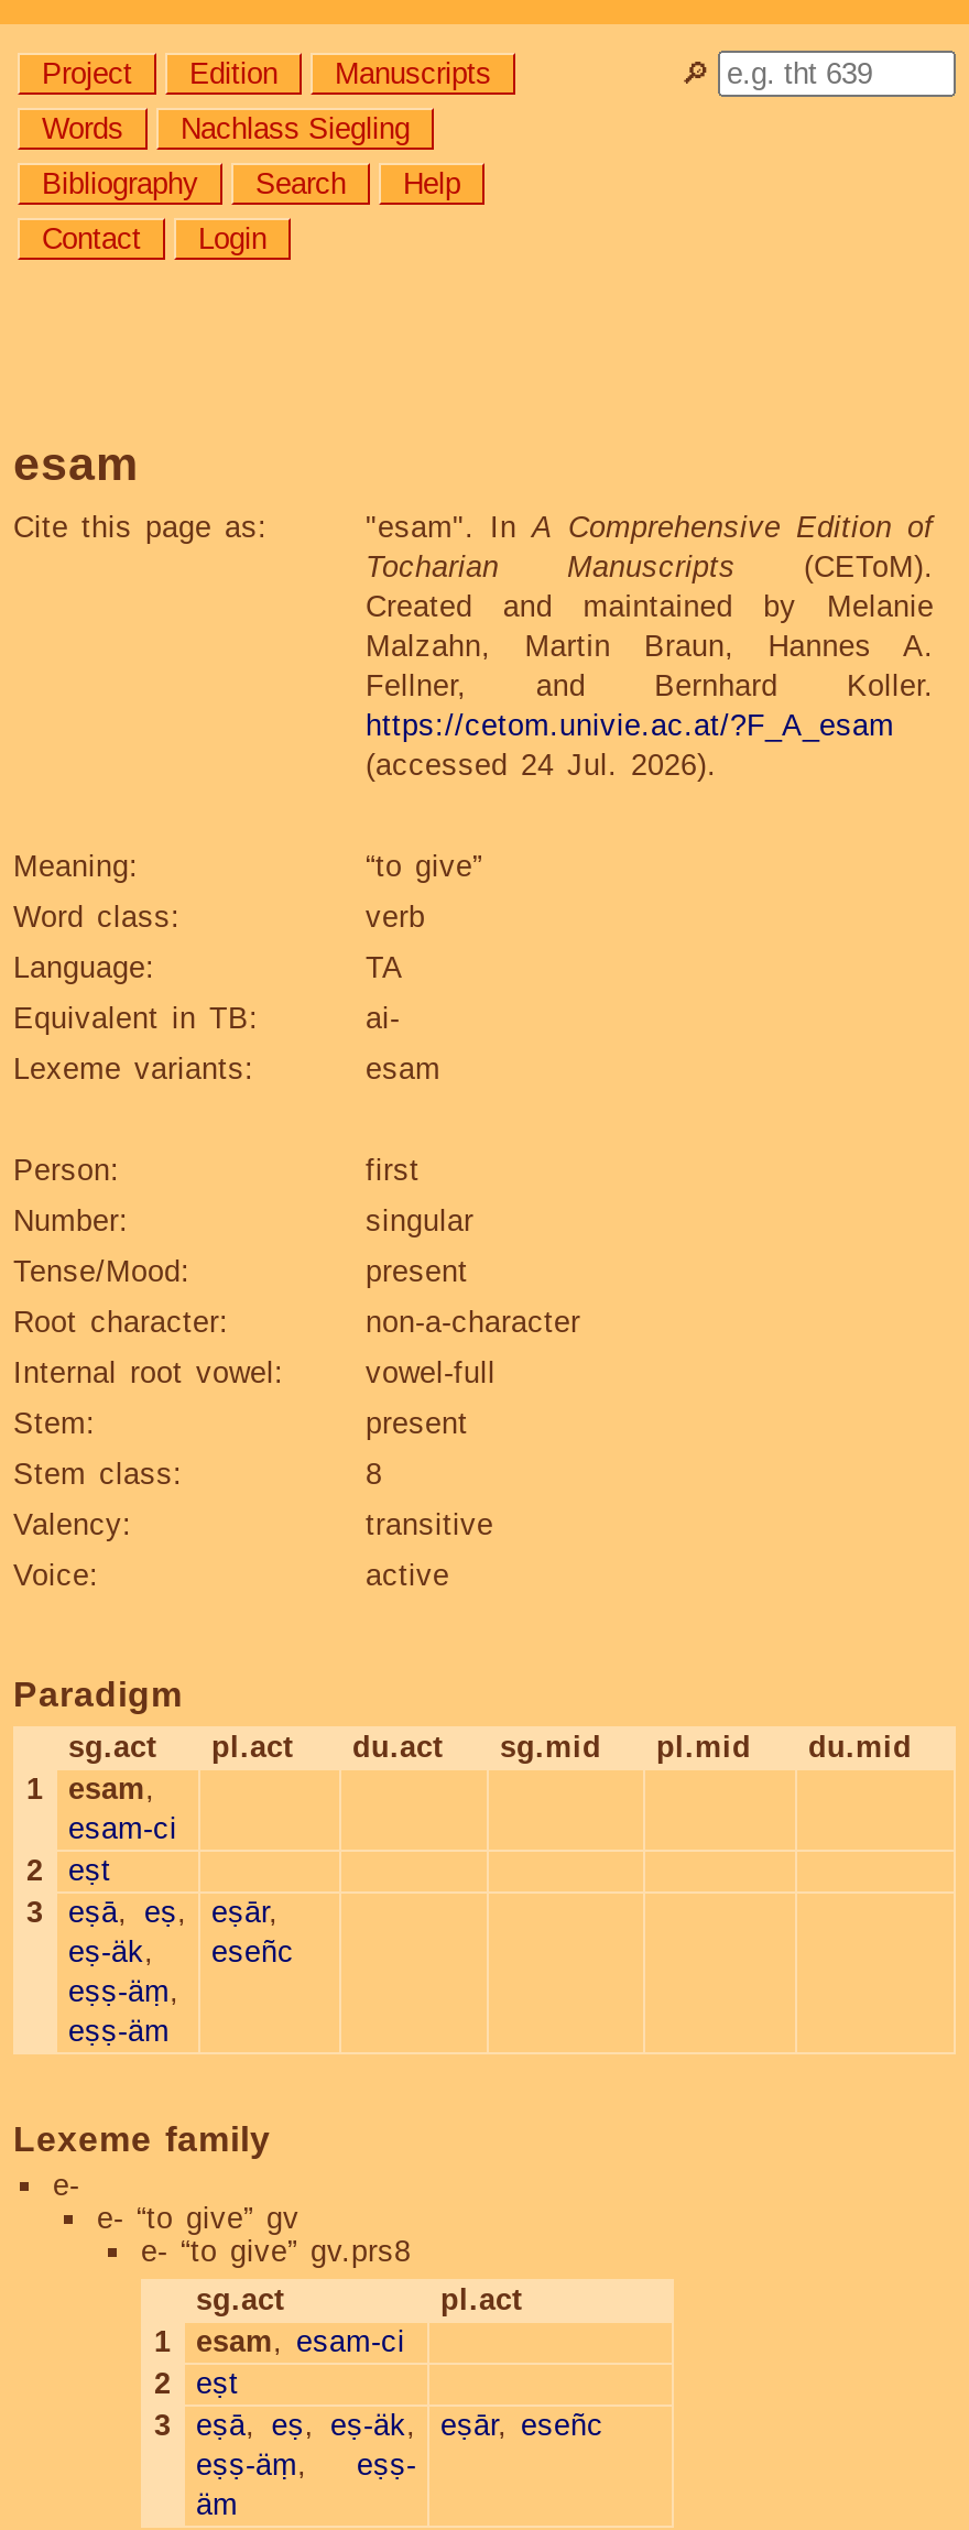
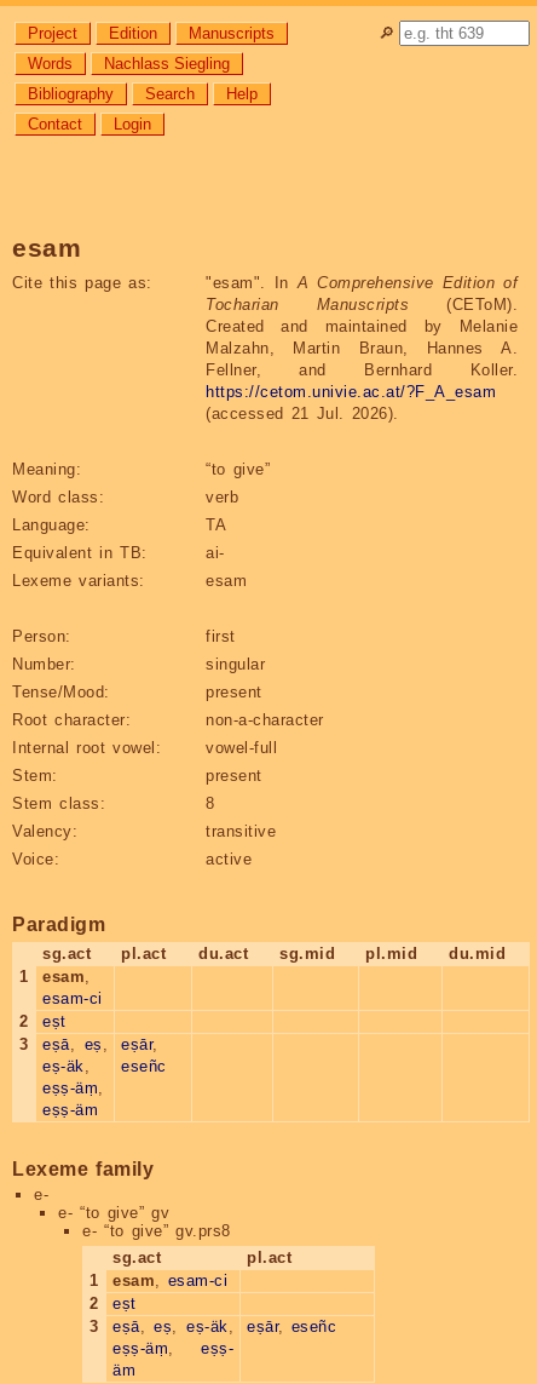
- (accessed 24 Jul. 2026).
+ (accessed 21 Jul. 2026).
